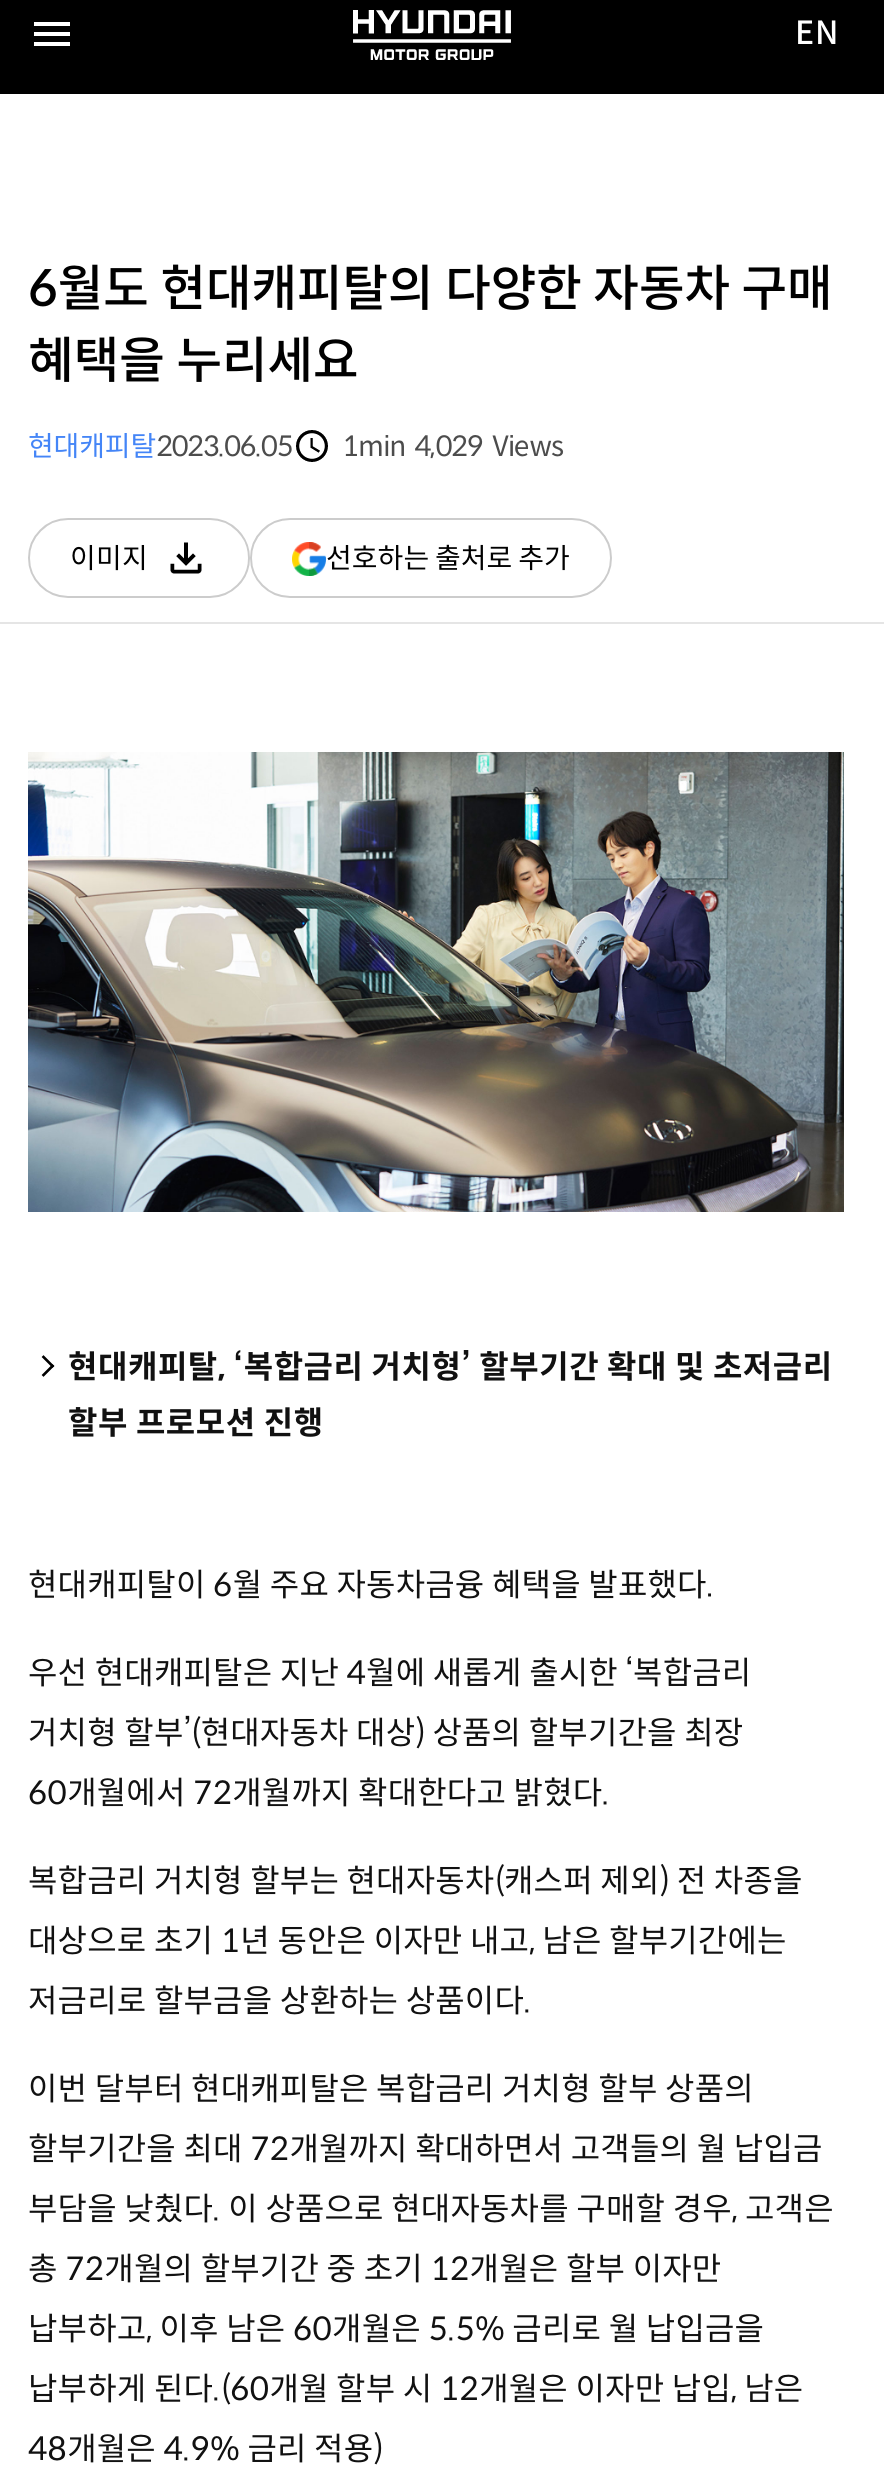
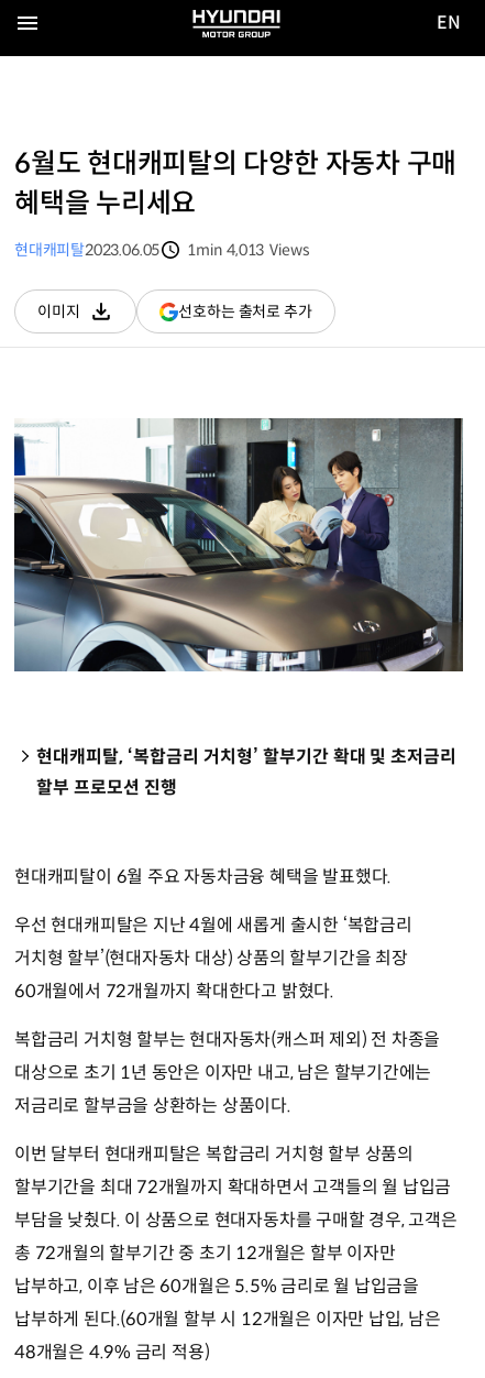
- 4,029 Views
+ 4,013 Views
